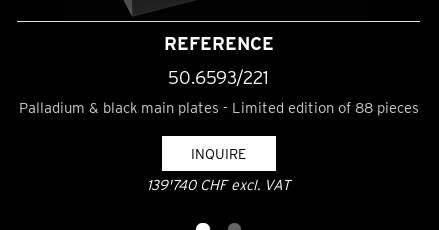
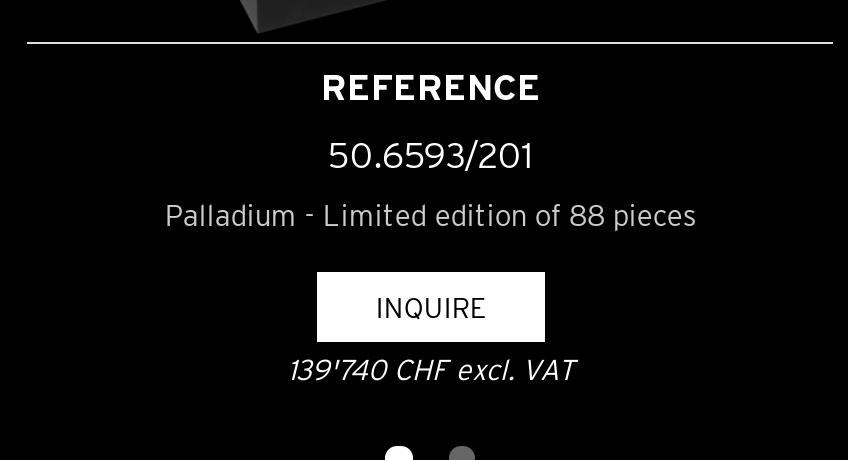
- 50.6593/221
+ 50.6593/201

- Palladium & black main plates - Limited edition of 88 pieces
+ Palladium - Limited edition of 88 pieces
